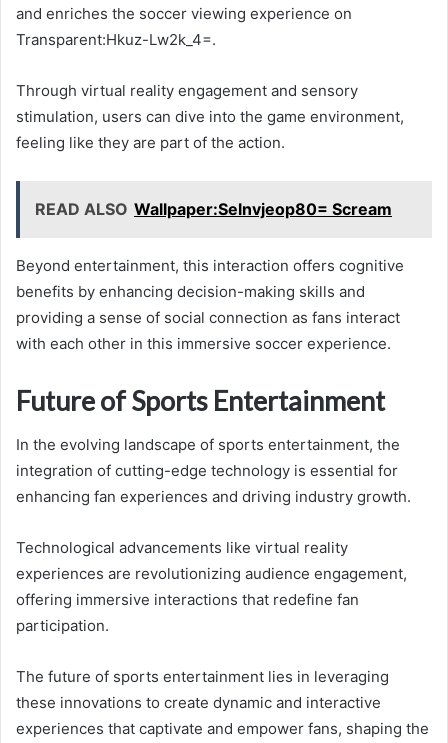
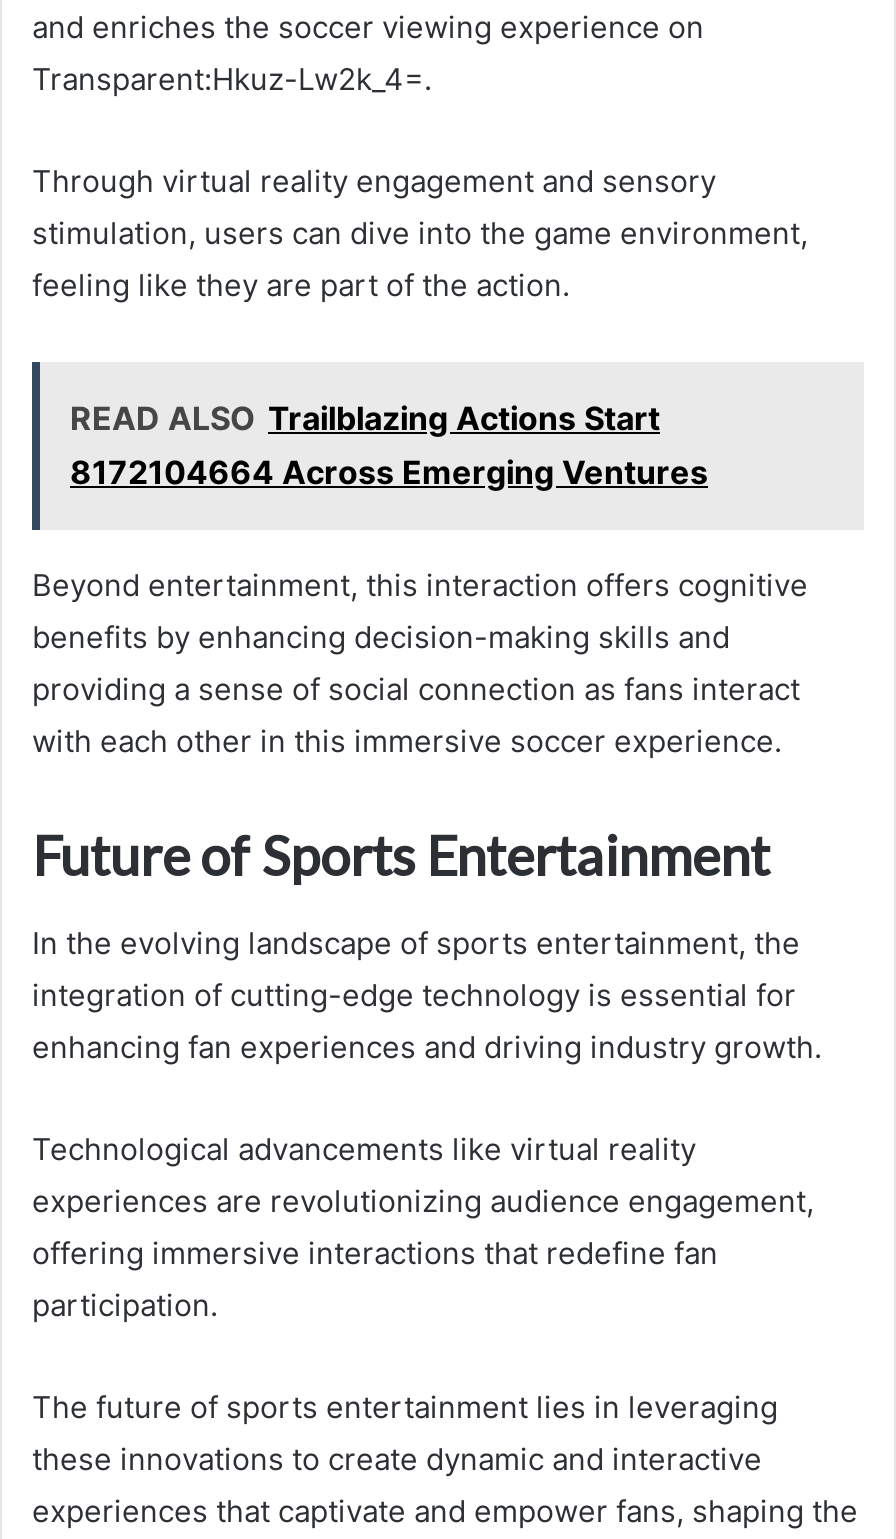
- READ ALSO Wallpaper:Selnvjeop80= Scream
+ READ ALSO Trailblazing Actions Start
+ 8172104664 Across Emerging Ventures
